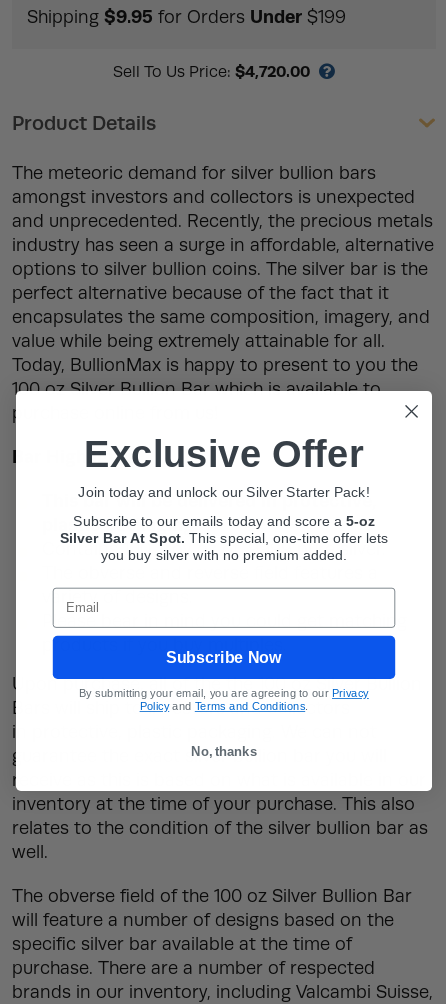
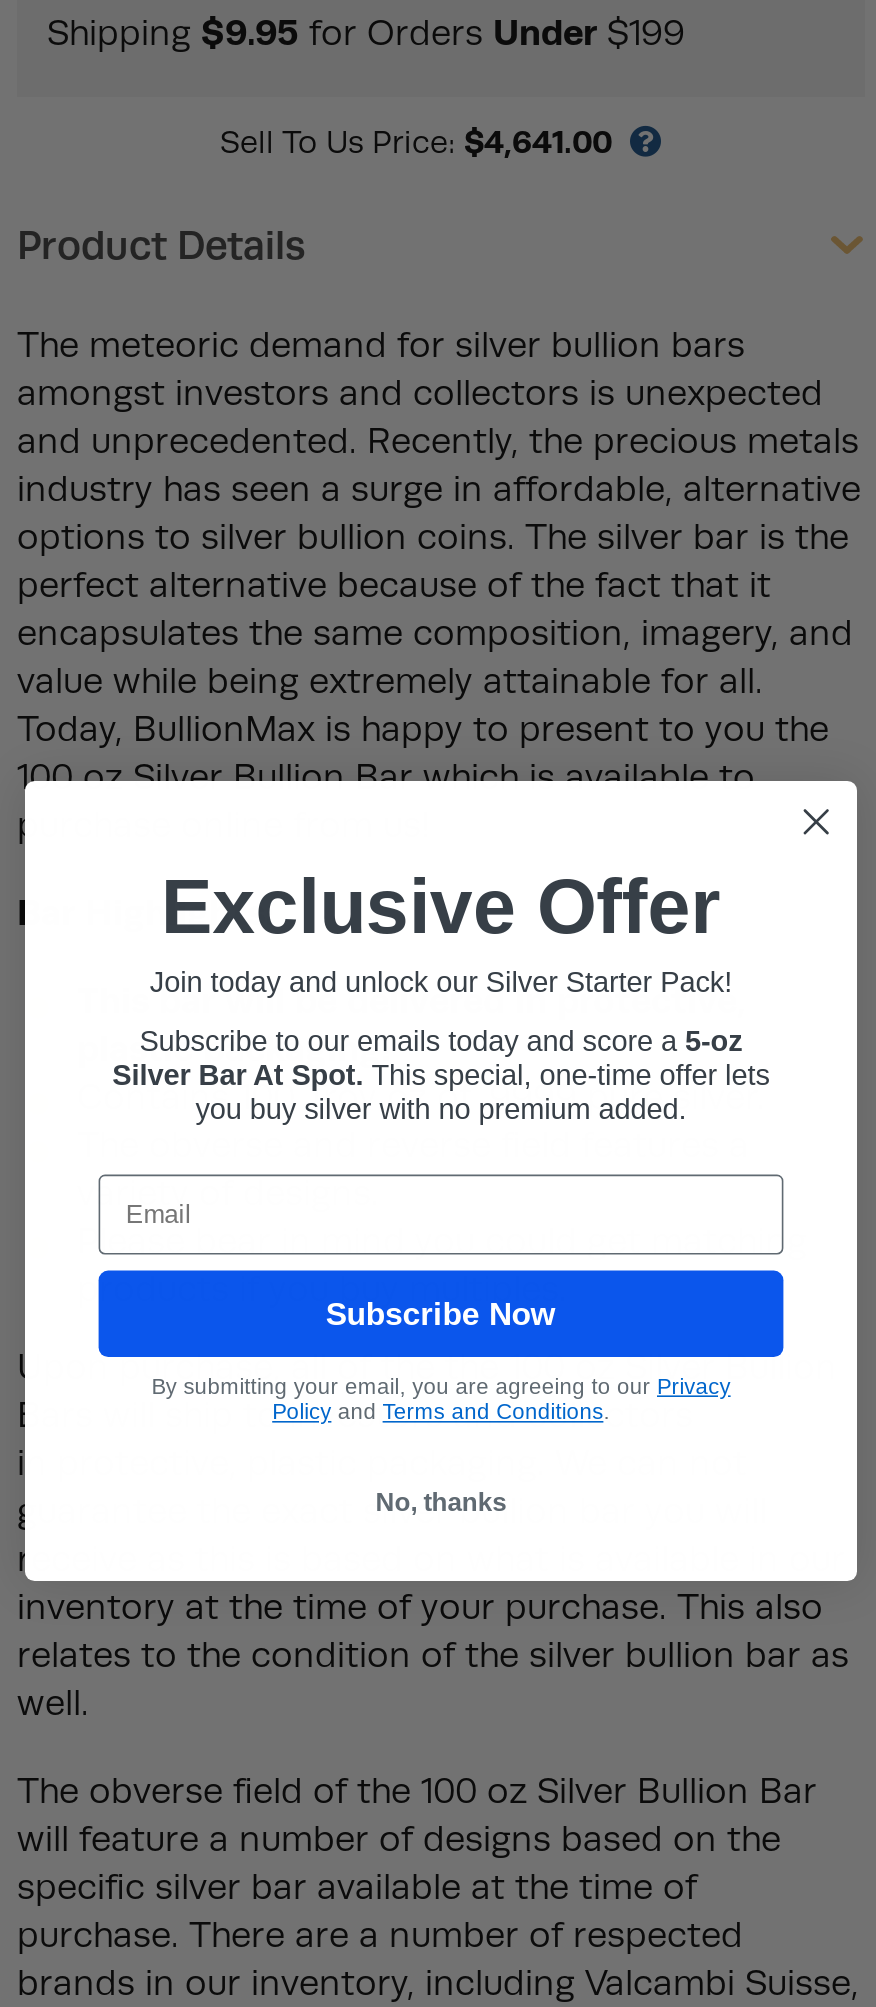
- Sell To Us Price: $4,720.00
+ Sell To Us Price: $4,641.00
